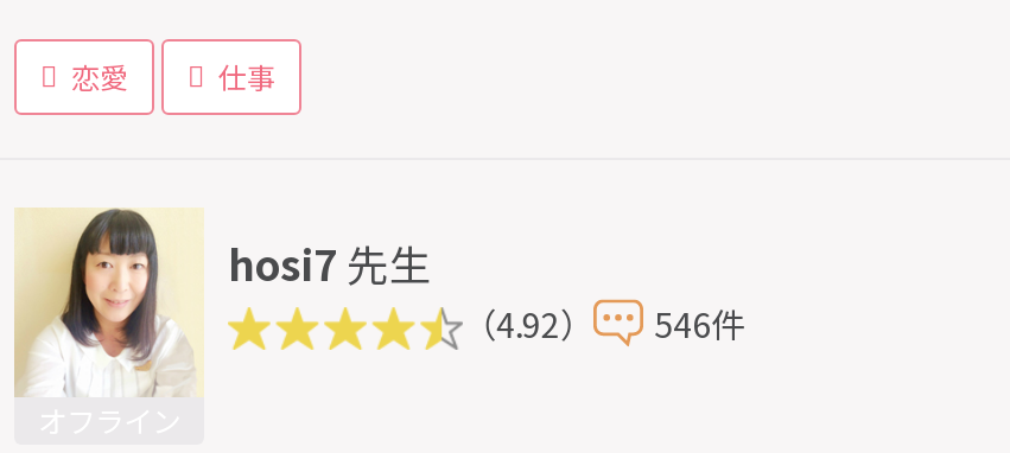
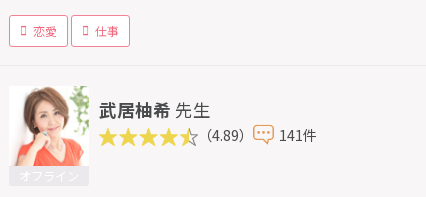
- [image]
- hosi7先生
- （4.92）
- 546件
+ [image]
+ 武居柚希先生
+ （4.89）
+ 141件
